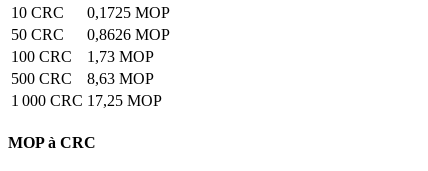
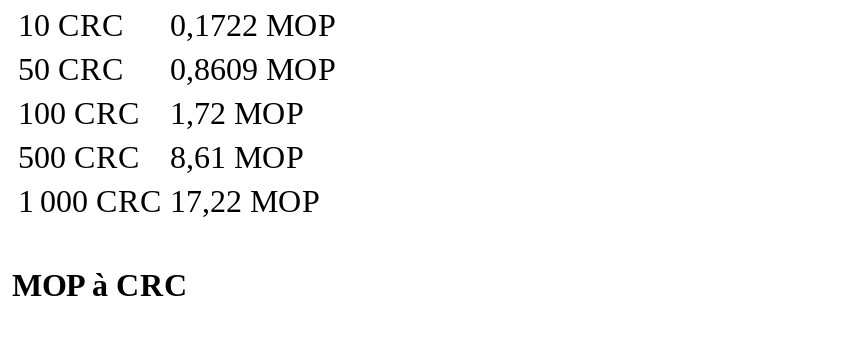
- 10 CRC 0,1725 MOP
+ 10 CRC 0,1722 MOP

- 50 CRC 0,8626 MOP
+ 50 CRC 0,8609 MOP

- 100 CRC 1,73 MOP
+ 100 CRC 1,72 MOP

- 500 CRC 8,63 MOP
+ 500 CRC 8,61 MOP

- 1 000 CRC 17,25 MOP
+ 1 000 CRC 17,22 MOP
